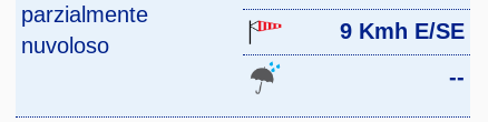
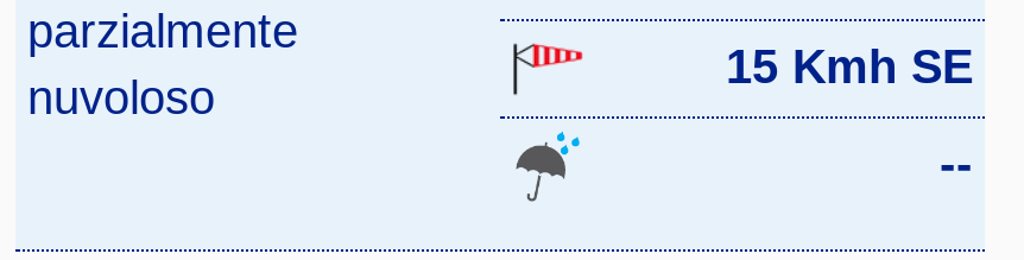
- 9 Kmh E/SE
+ 15 Kmh SE
